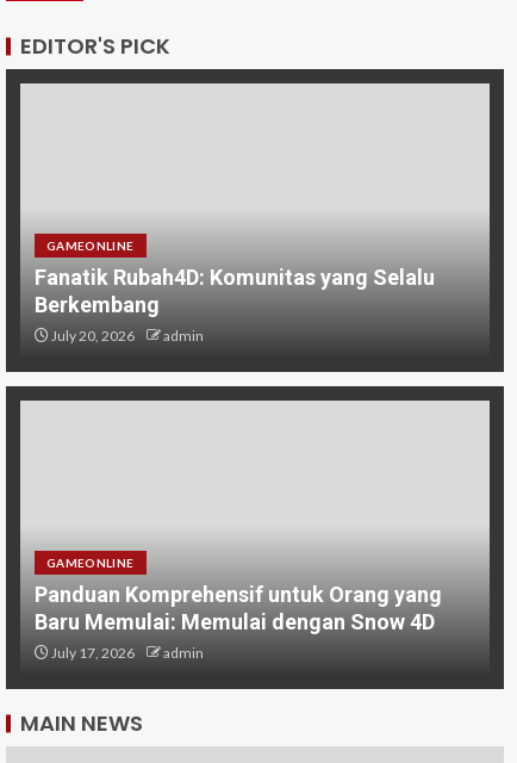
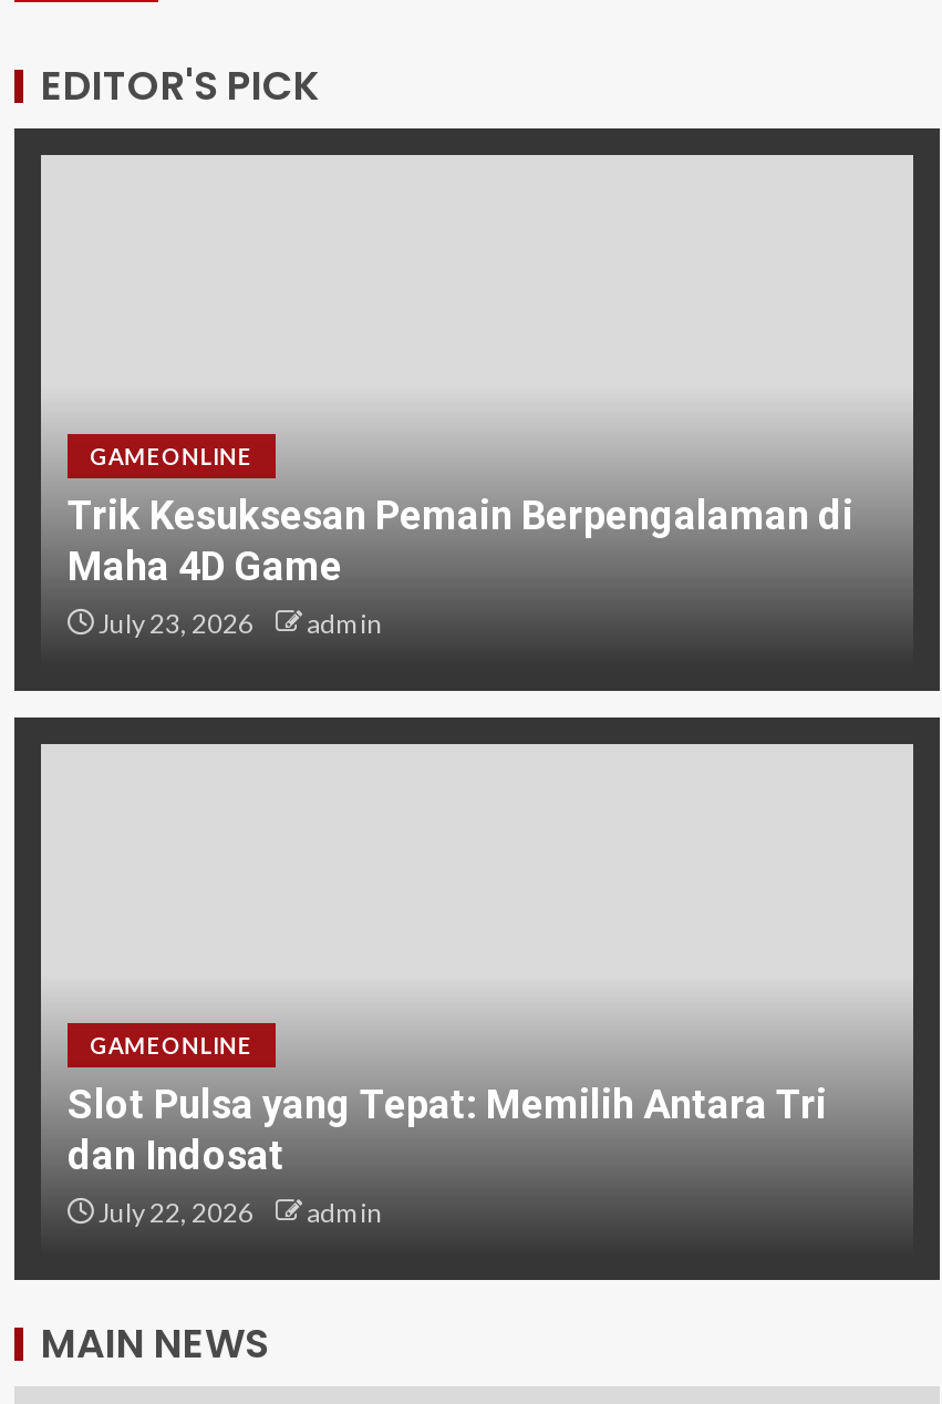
- Fanatik Rubah4D: Komunitas yang Selalu
- Berkembang
- July 20, 2026
+ Trik Kesuksesan Pemain Berpengalaman di
+ Maha 4D Game
+ July 23, 2026

- Panduan Komprehensif untuk Orang yang
- Baru Memulai: Memulai dengan Snow 4D
- July 17, 2026
+ Slot Pulsa yang Tepat: Memilih Antara Tri
+ dan Indosat
+ July 22, 2026
